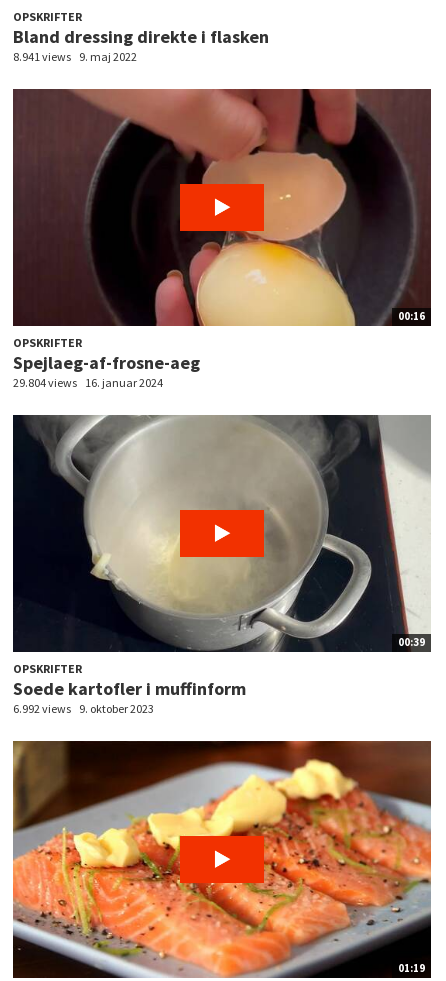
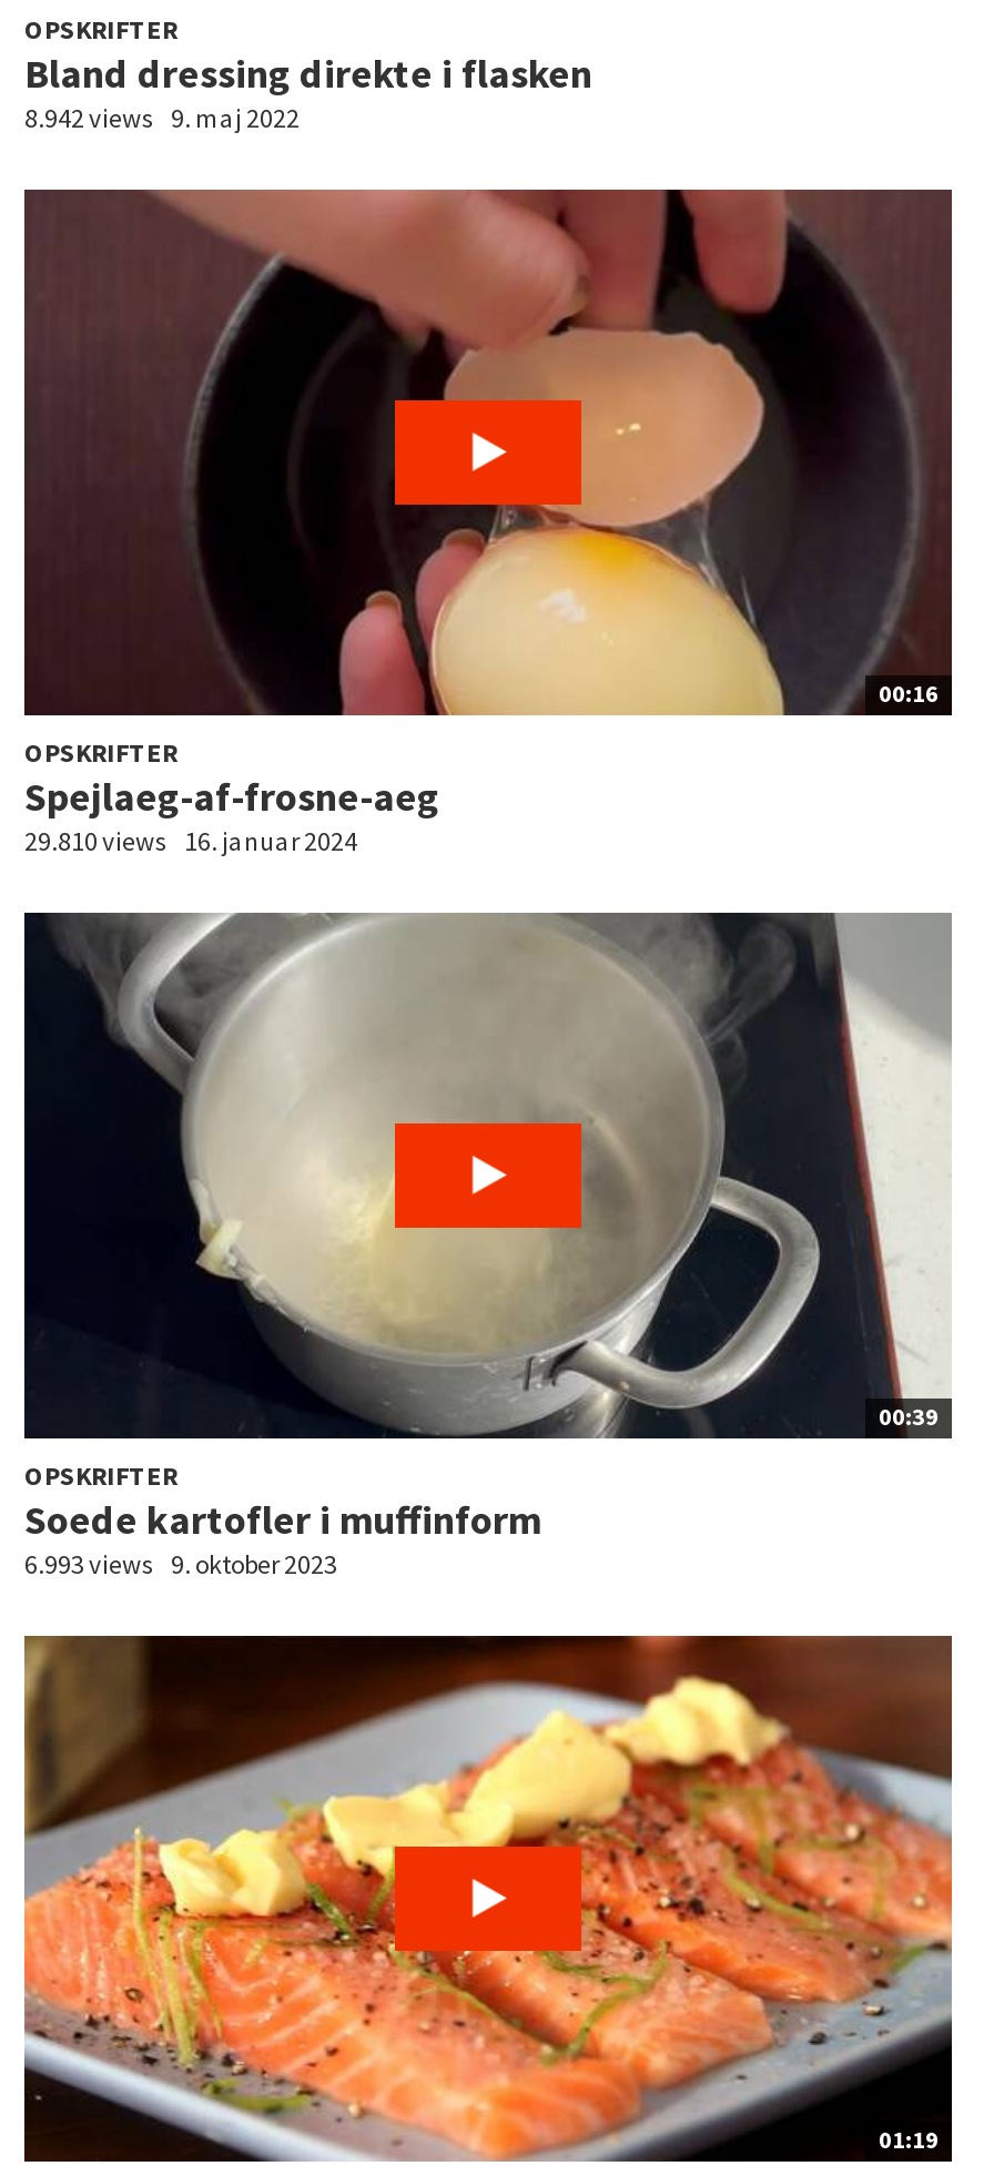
- 8.941 views 9. maj 2022
+ 8.942 views 9. maj 2022

- 29.804 views 16. januar 2024
+ 29.810 views 16. januar 2024

- 6.992 views 9. oktober 2023
+ 6.993 views 9. oktober 2023
